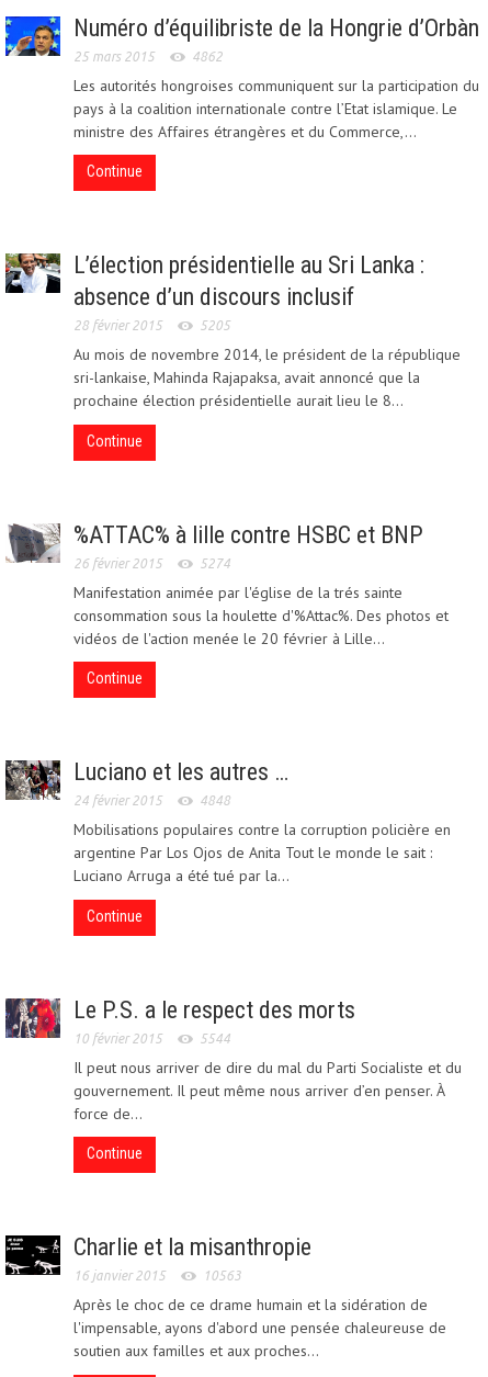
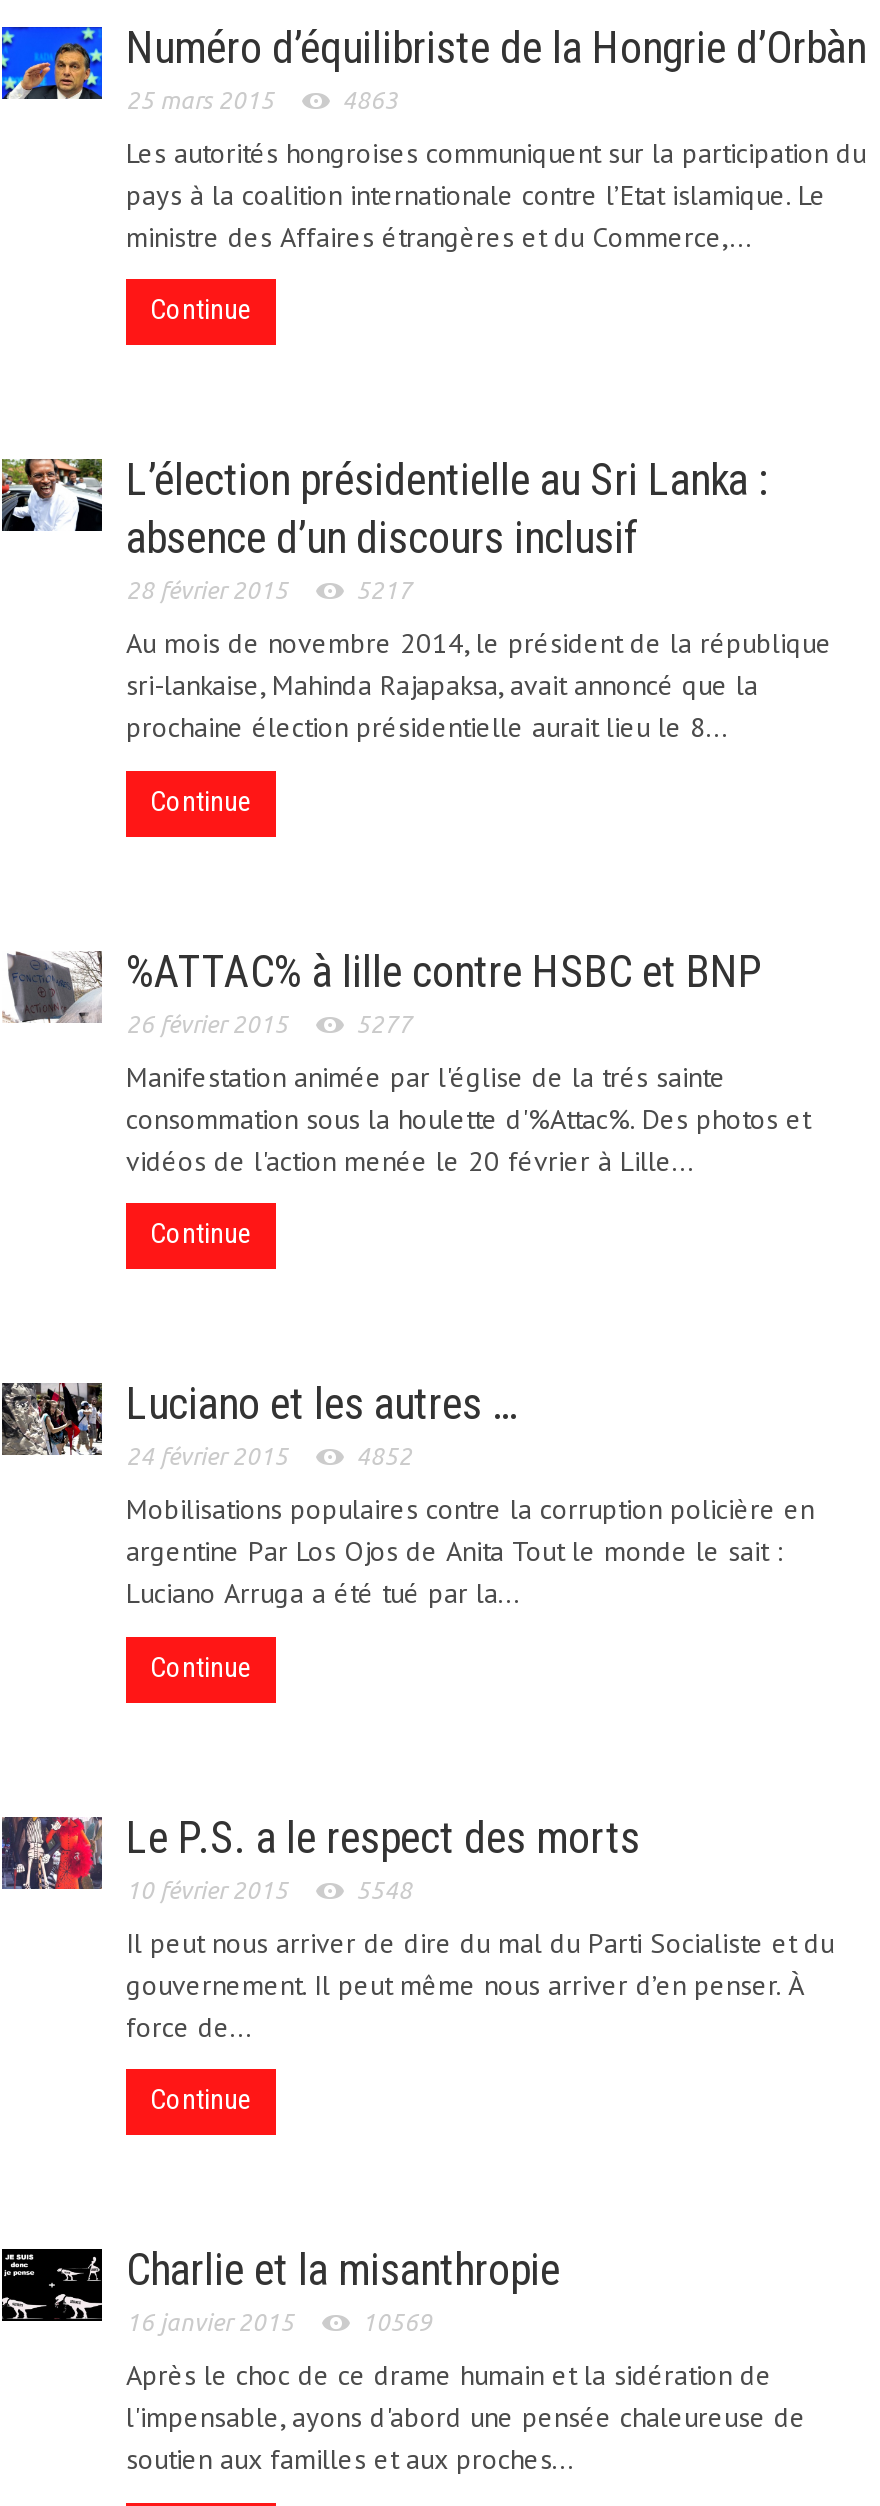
- 4862
+ 4863

- 5205
+ 5217

- 5274
+ 5277

- 4848
+ 4852

- 5544
+ 5548

- 10563
+ 10569
